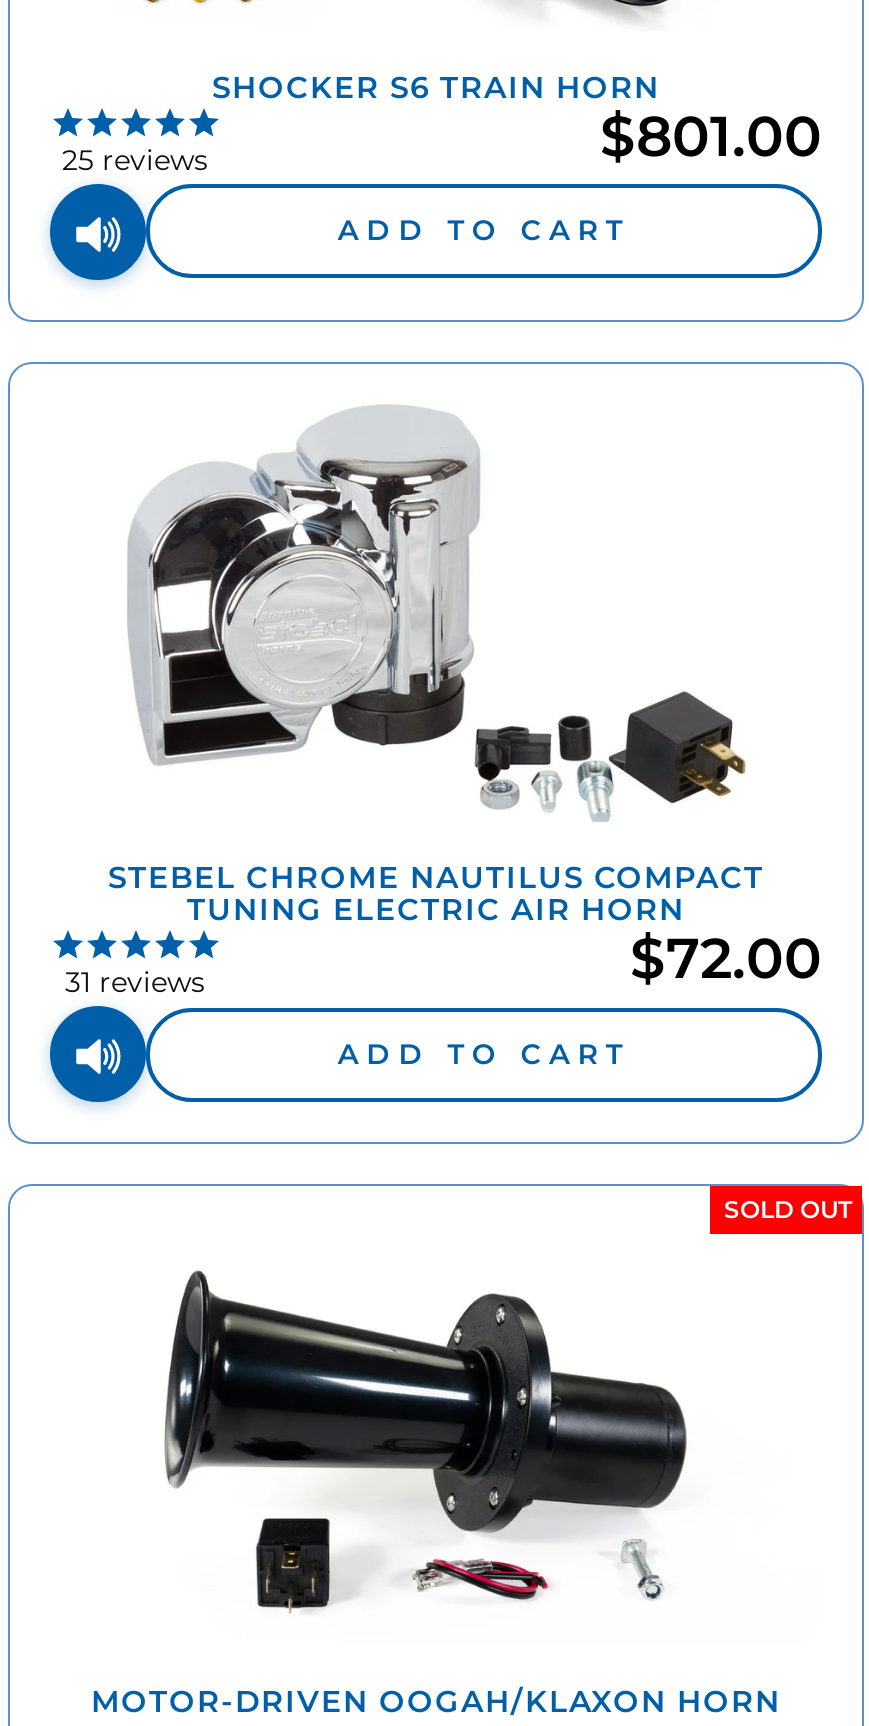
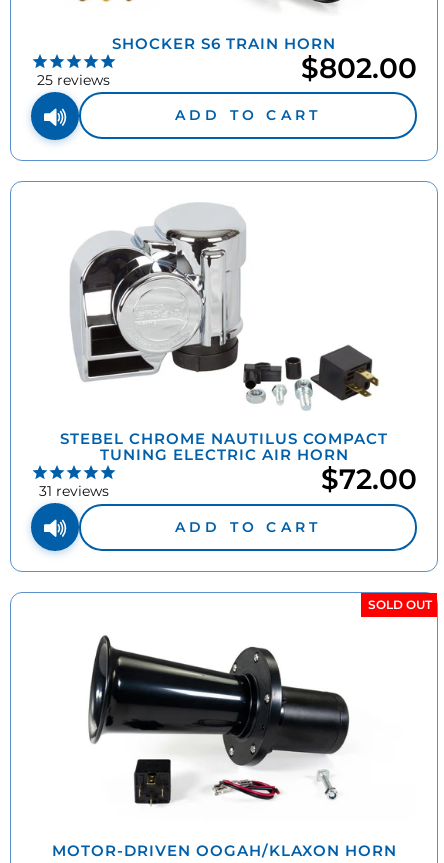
- $801.00
+ $802.00
